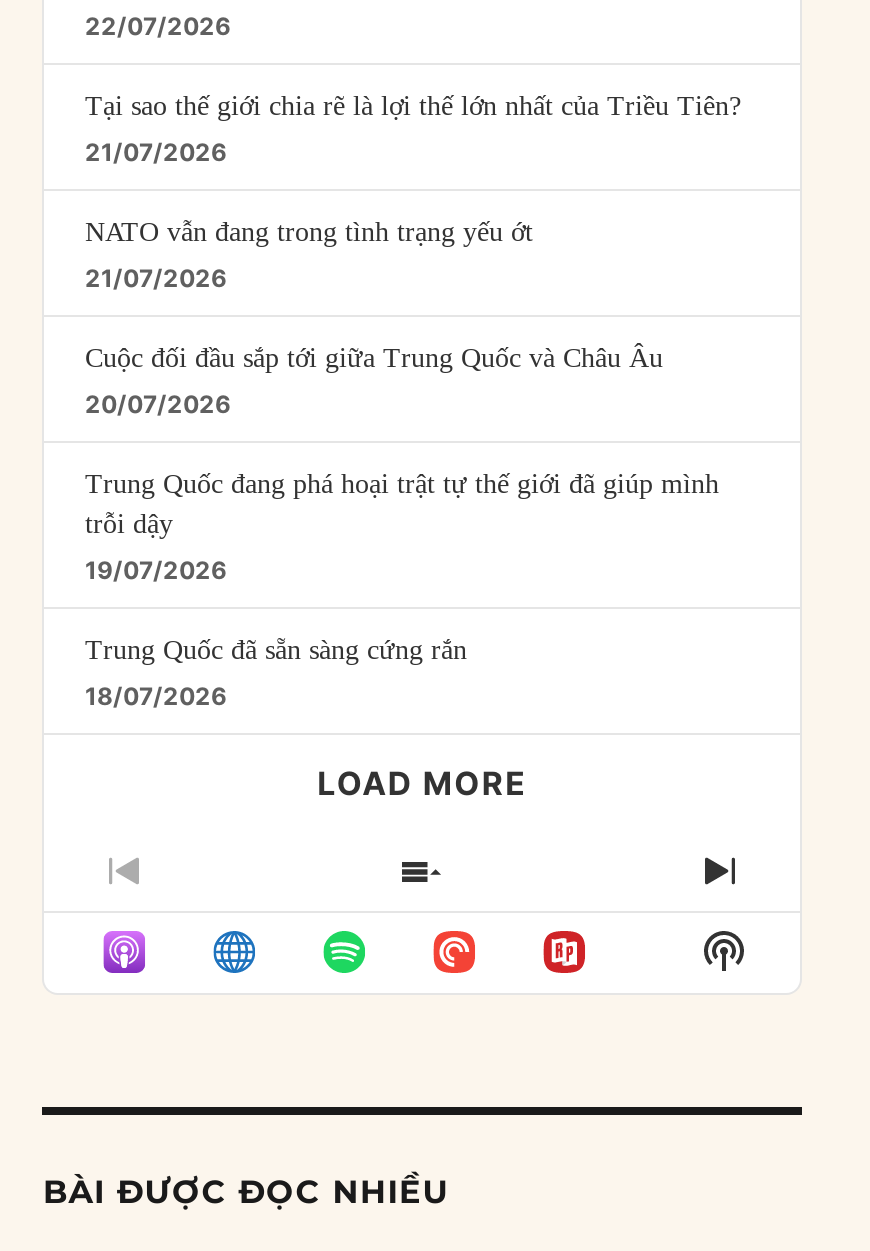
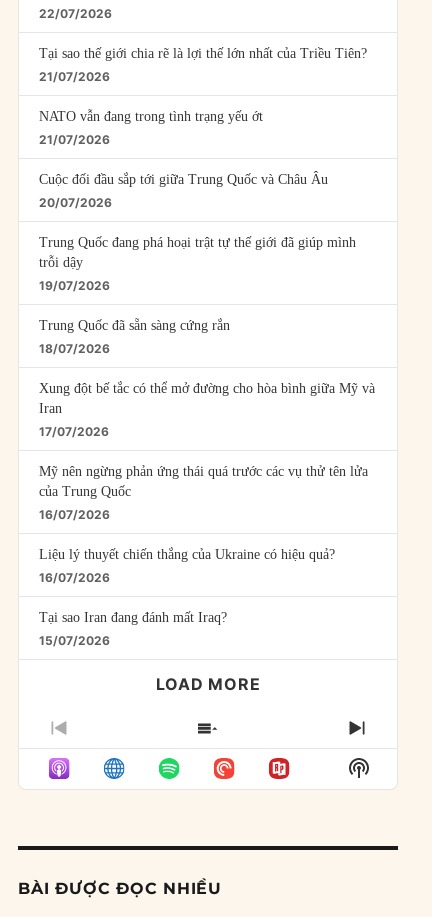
+ Xung đột bế tắc có thể mở đường cho hòa bình giữa Mỹ và
+ Iran
+ 17/07/2026
+ Mỹ nên ngừng phản ứng thái quá trước các vụ thử tên lửa
+ của Trung Quốc
+ 16/07/2026
+ Liệu lý thuyết chiến thắng của Ukraine có hiệu quả?
+ 16/07/2026
+ Tại sao Iran đang đánh mất Iraq?
+ 15/07/2026
